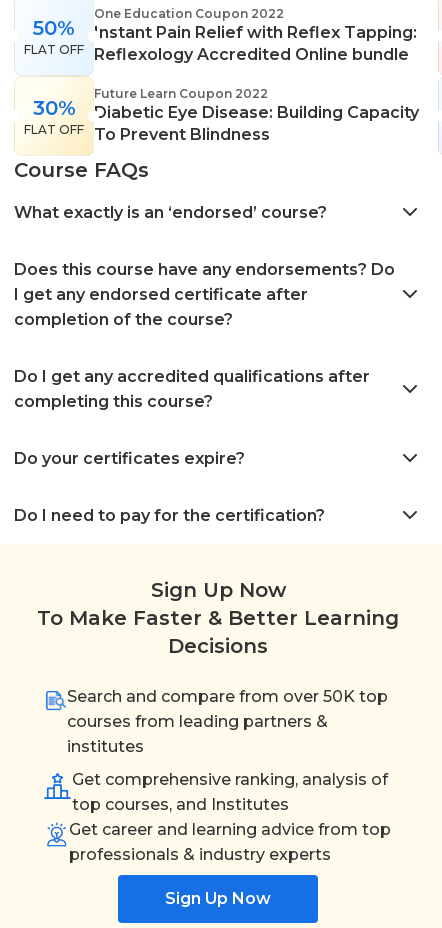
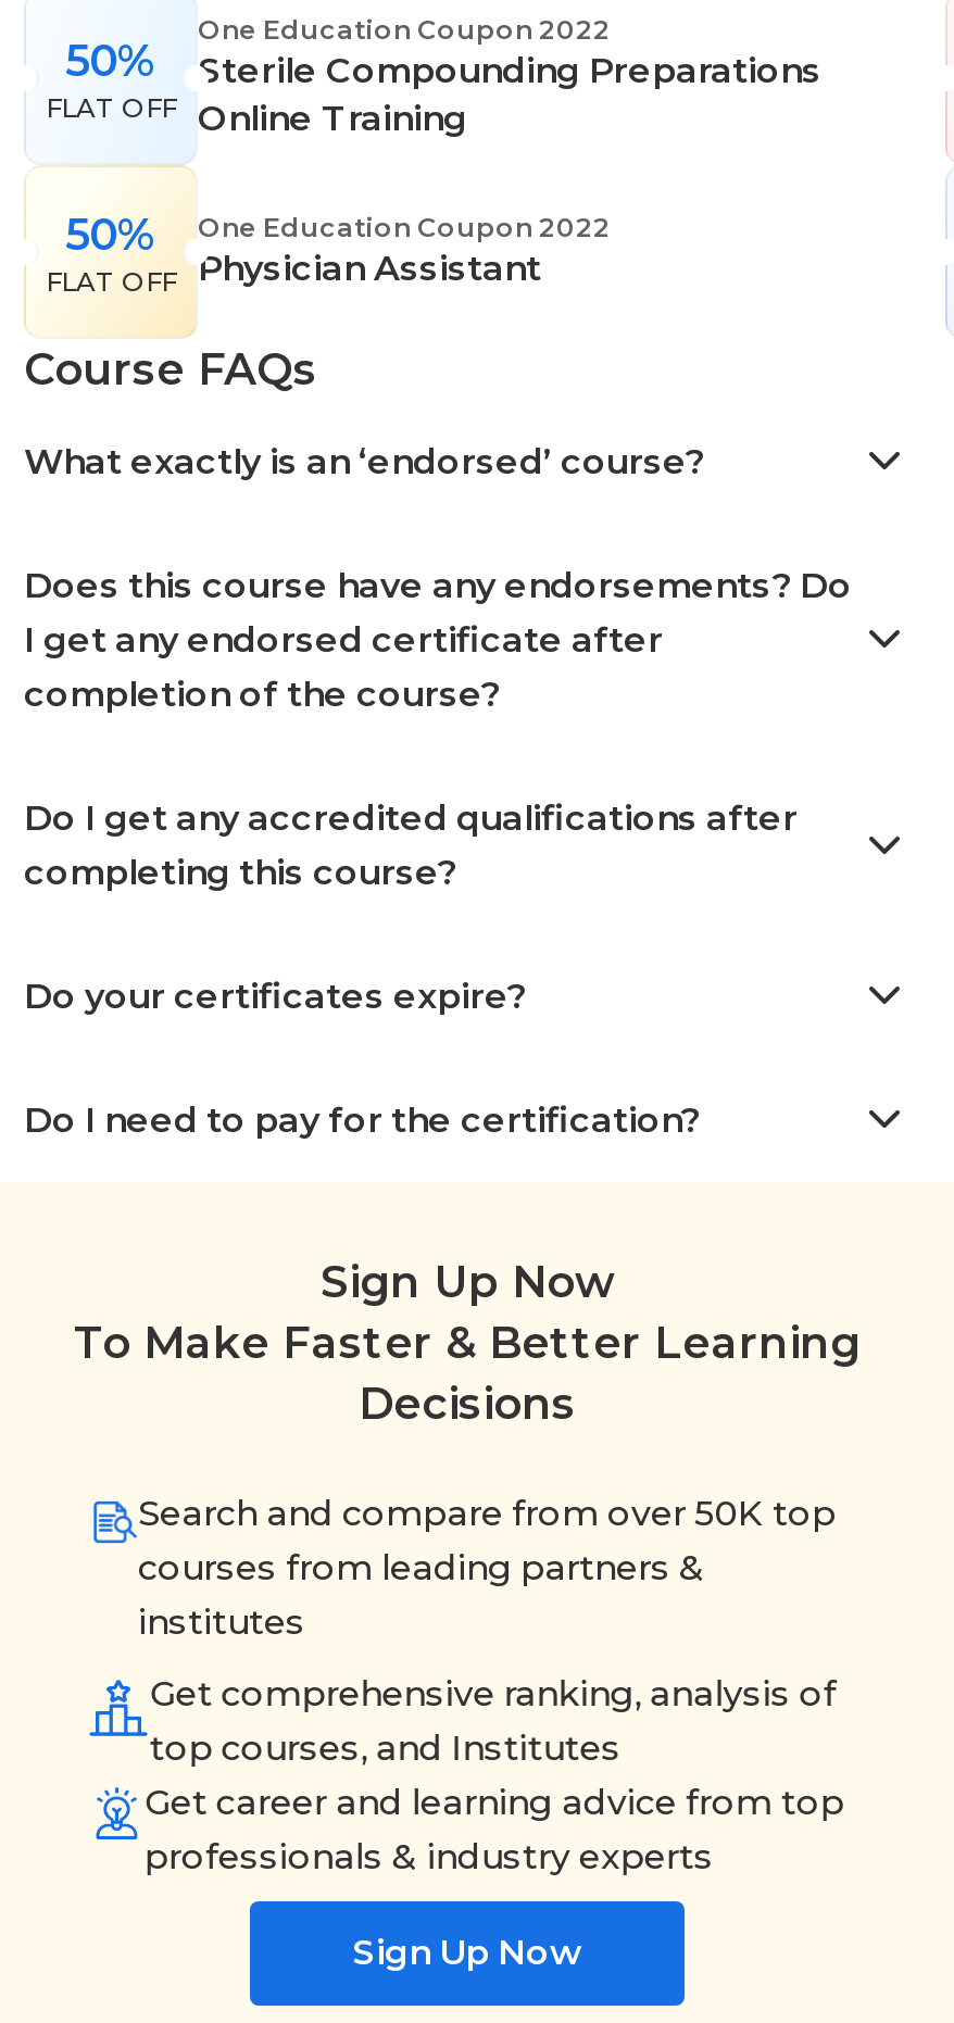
- Instant Pain Relief with Reflex Tapping:
- Reflexology Accredited Online bundle
+ Sterile Compounding Preparations
+ Online Training

- Future Learn Coupon 2022
- Diabetic Eye Disease: Building Capacity
- To Prevent Blindness
+ One Education Coupon 2022
+ Physician Assistant

- 30%
+ 50%
